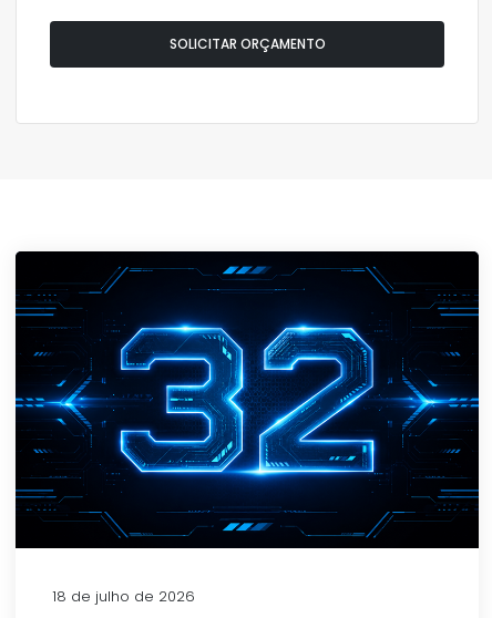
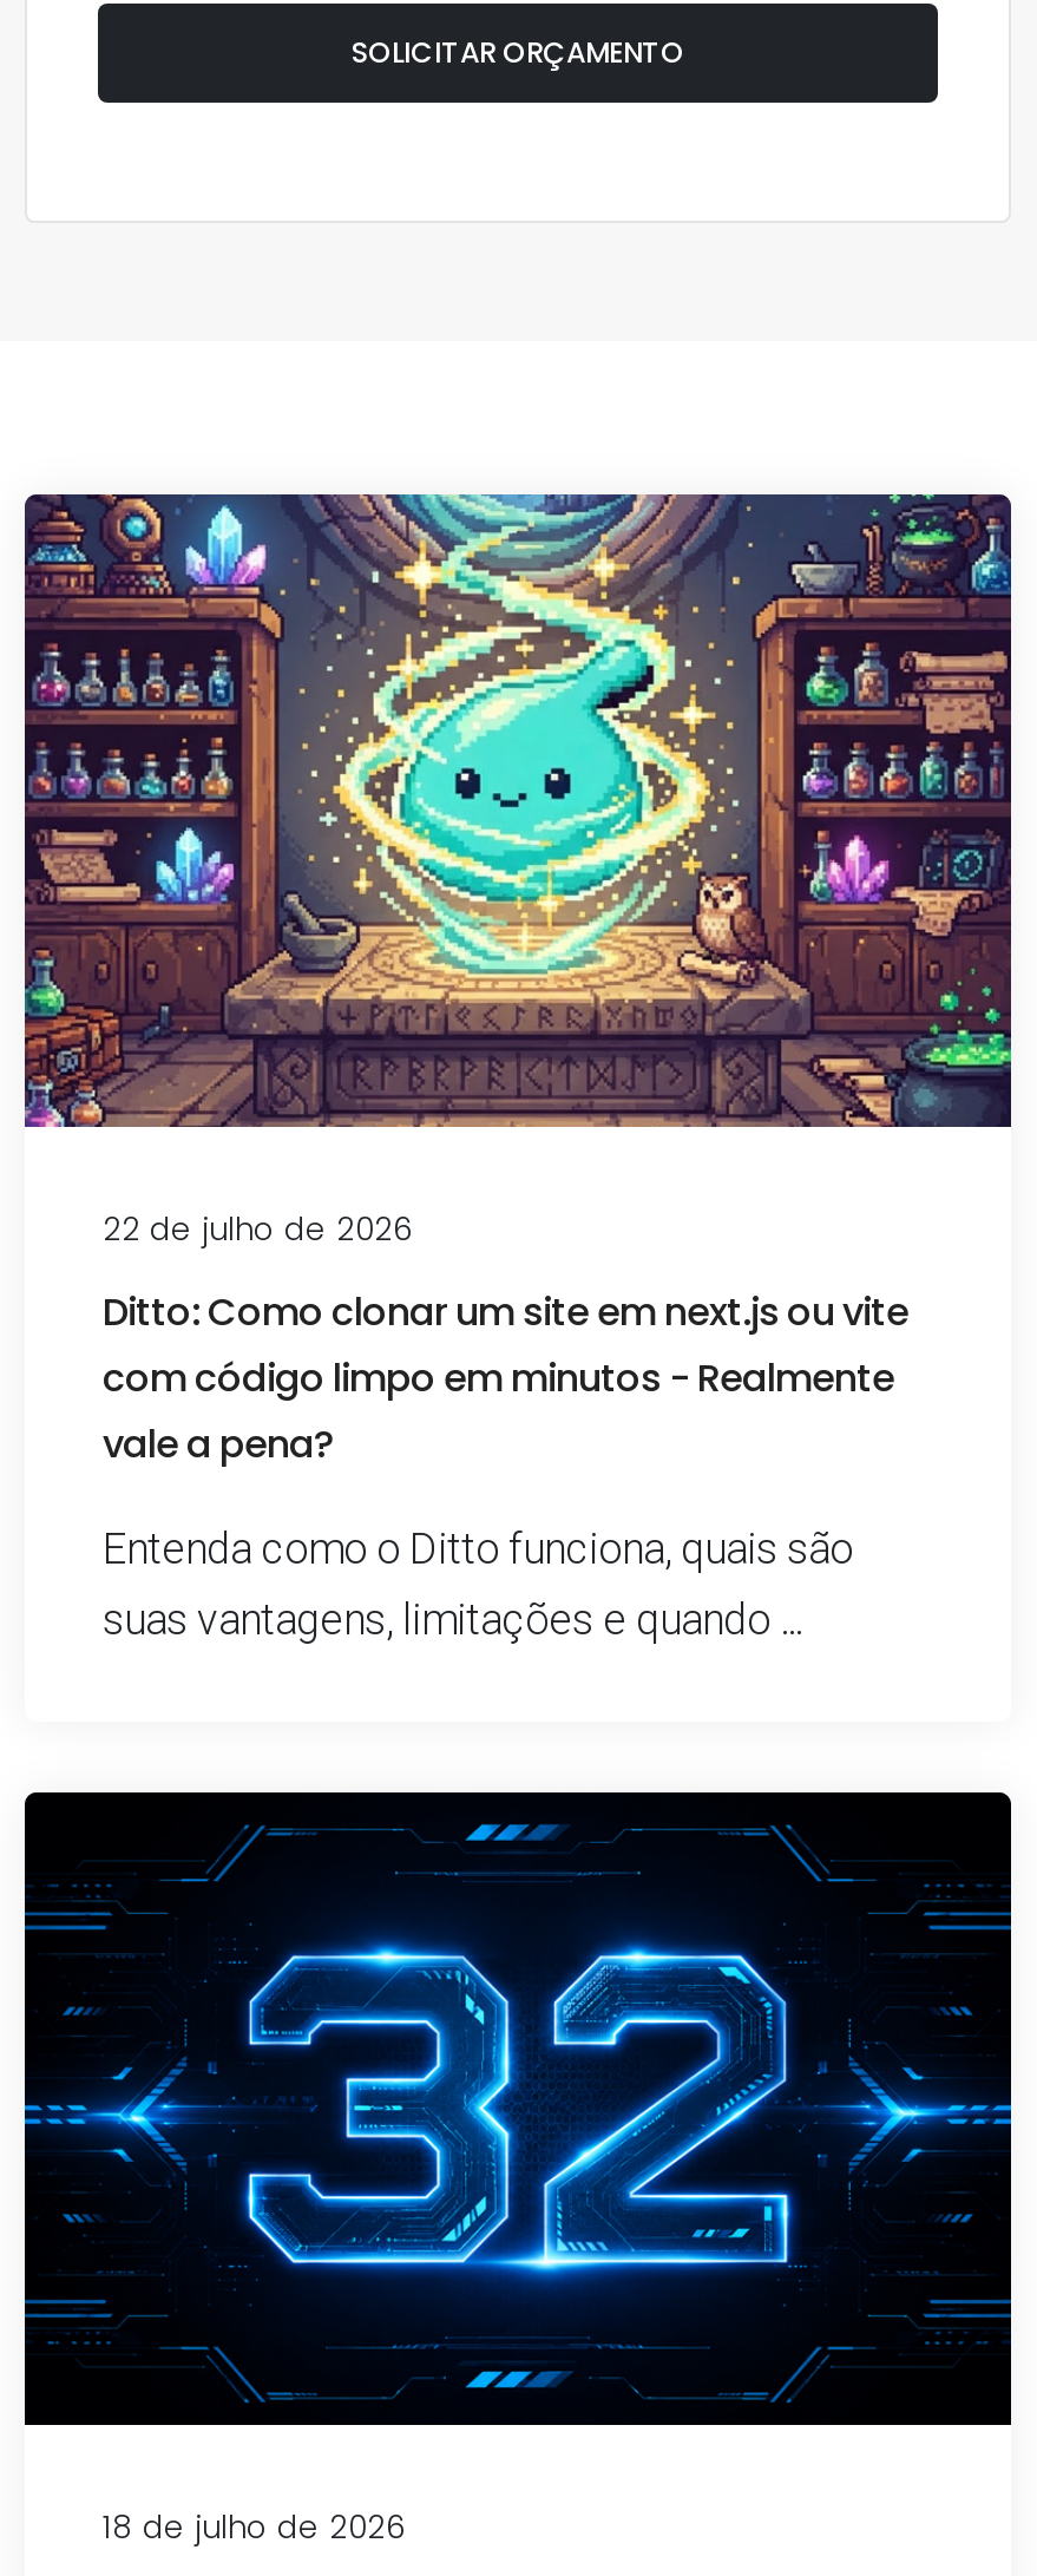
+ [image]
+ 22 de julho de 2026
+ Ditto: Como clonar um site em next.js ou vite
+ com código limpo em minutos - Realmente
+ vale a pena?
+ Entenda como o Ditto funciona, quais são
+ suas vantagens, limitações e quando ...
